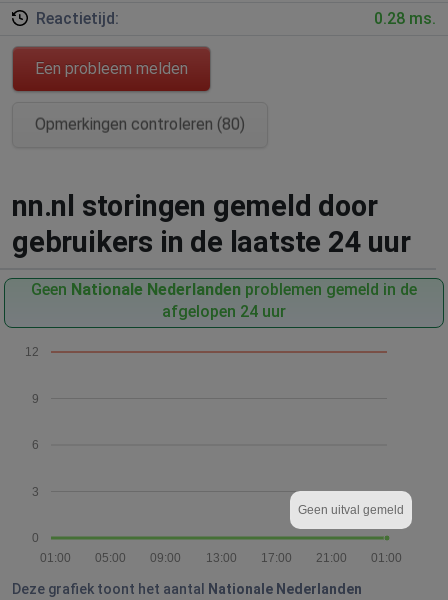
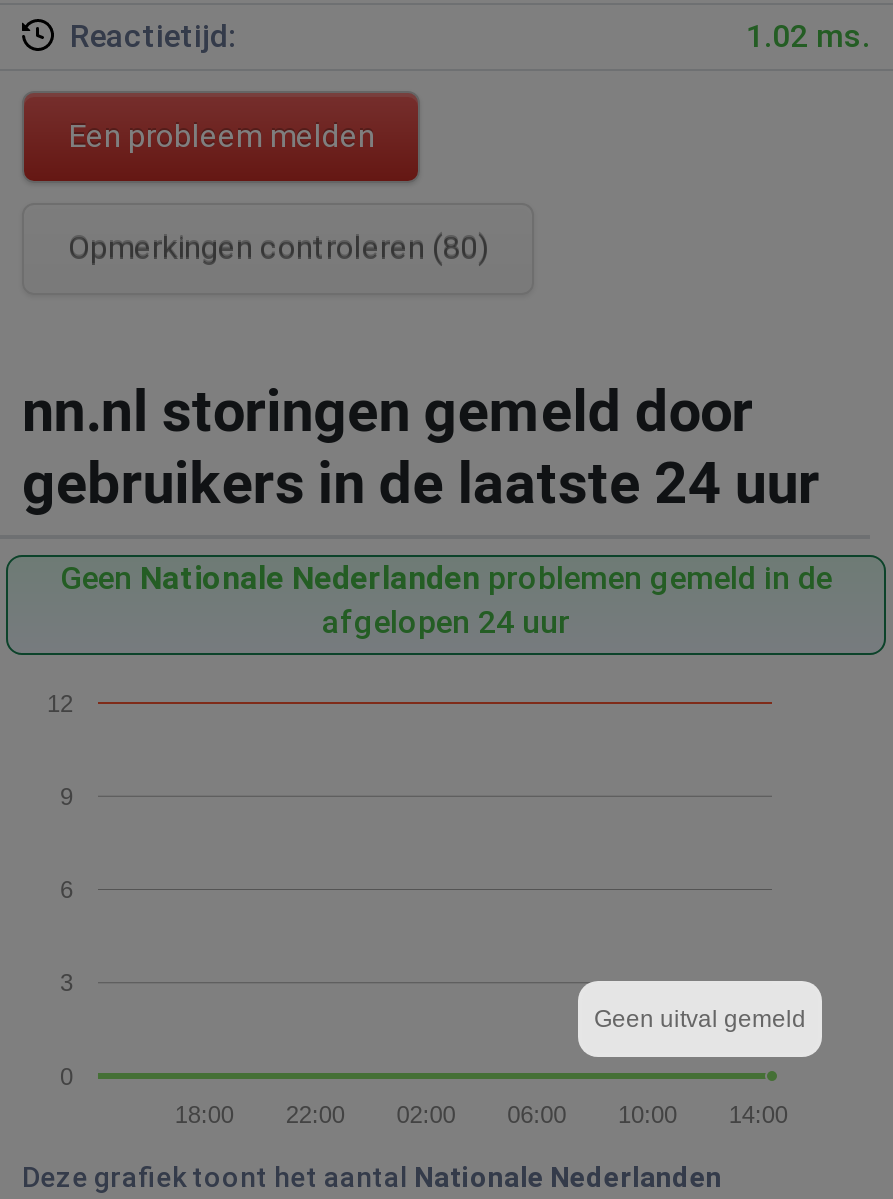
- 0.28 ms.
+ 1.02 ms.

- 01:00
- 21:00
- 17:00
- 13:00
- 09:00
- 05:00
- 01:00
+ 14:00
+ 10:00
+ 06:00
+ 02:00
+ 22:00
+ 18:00
